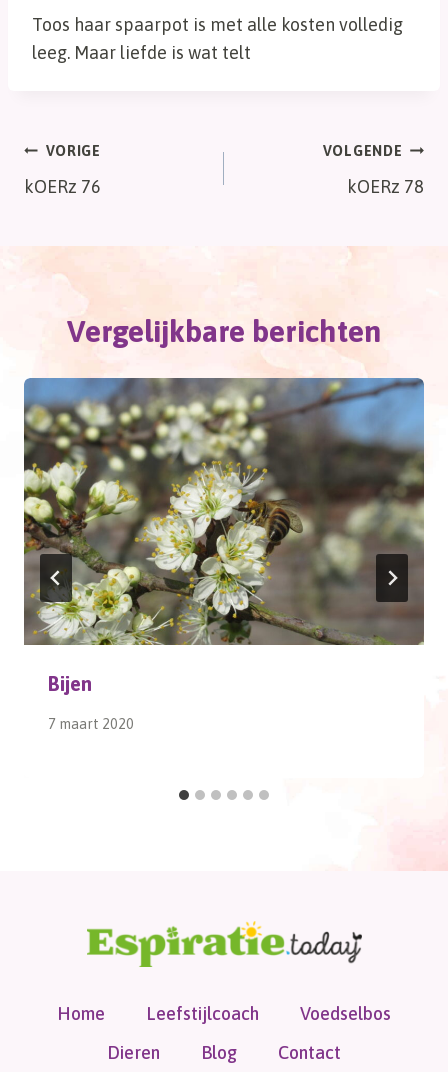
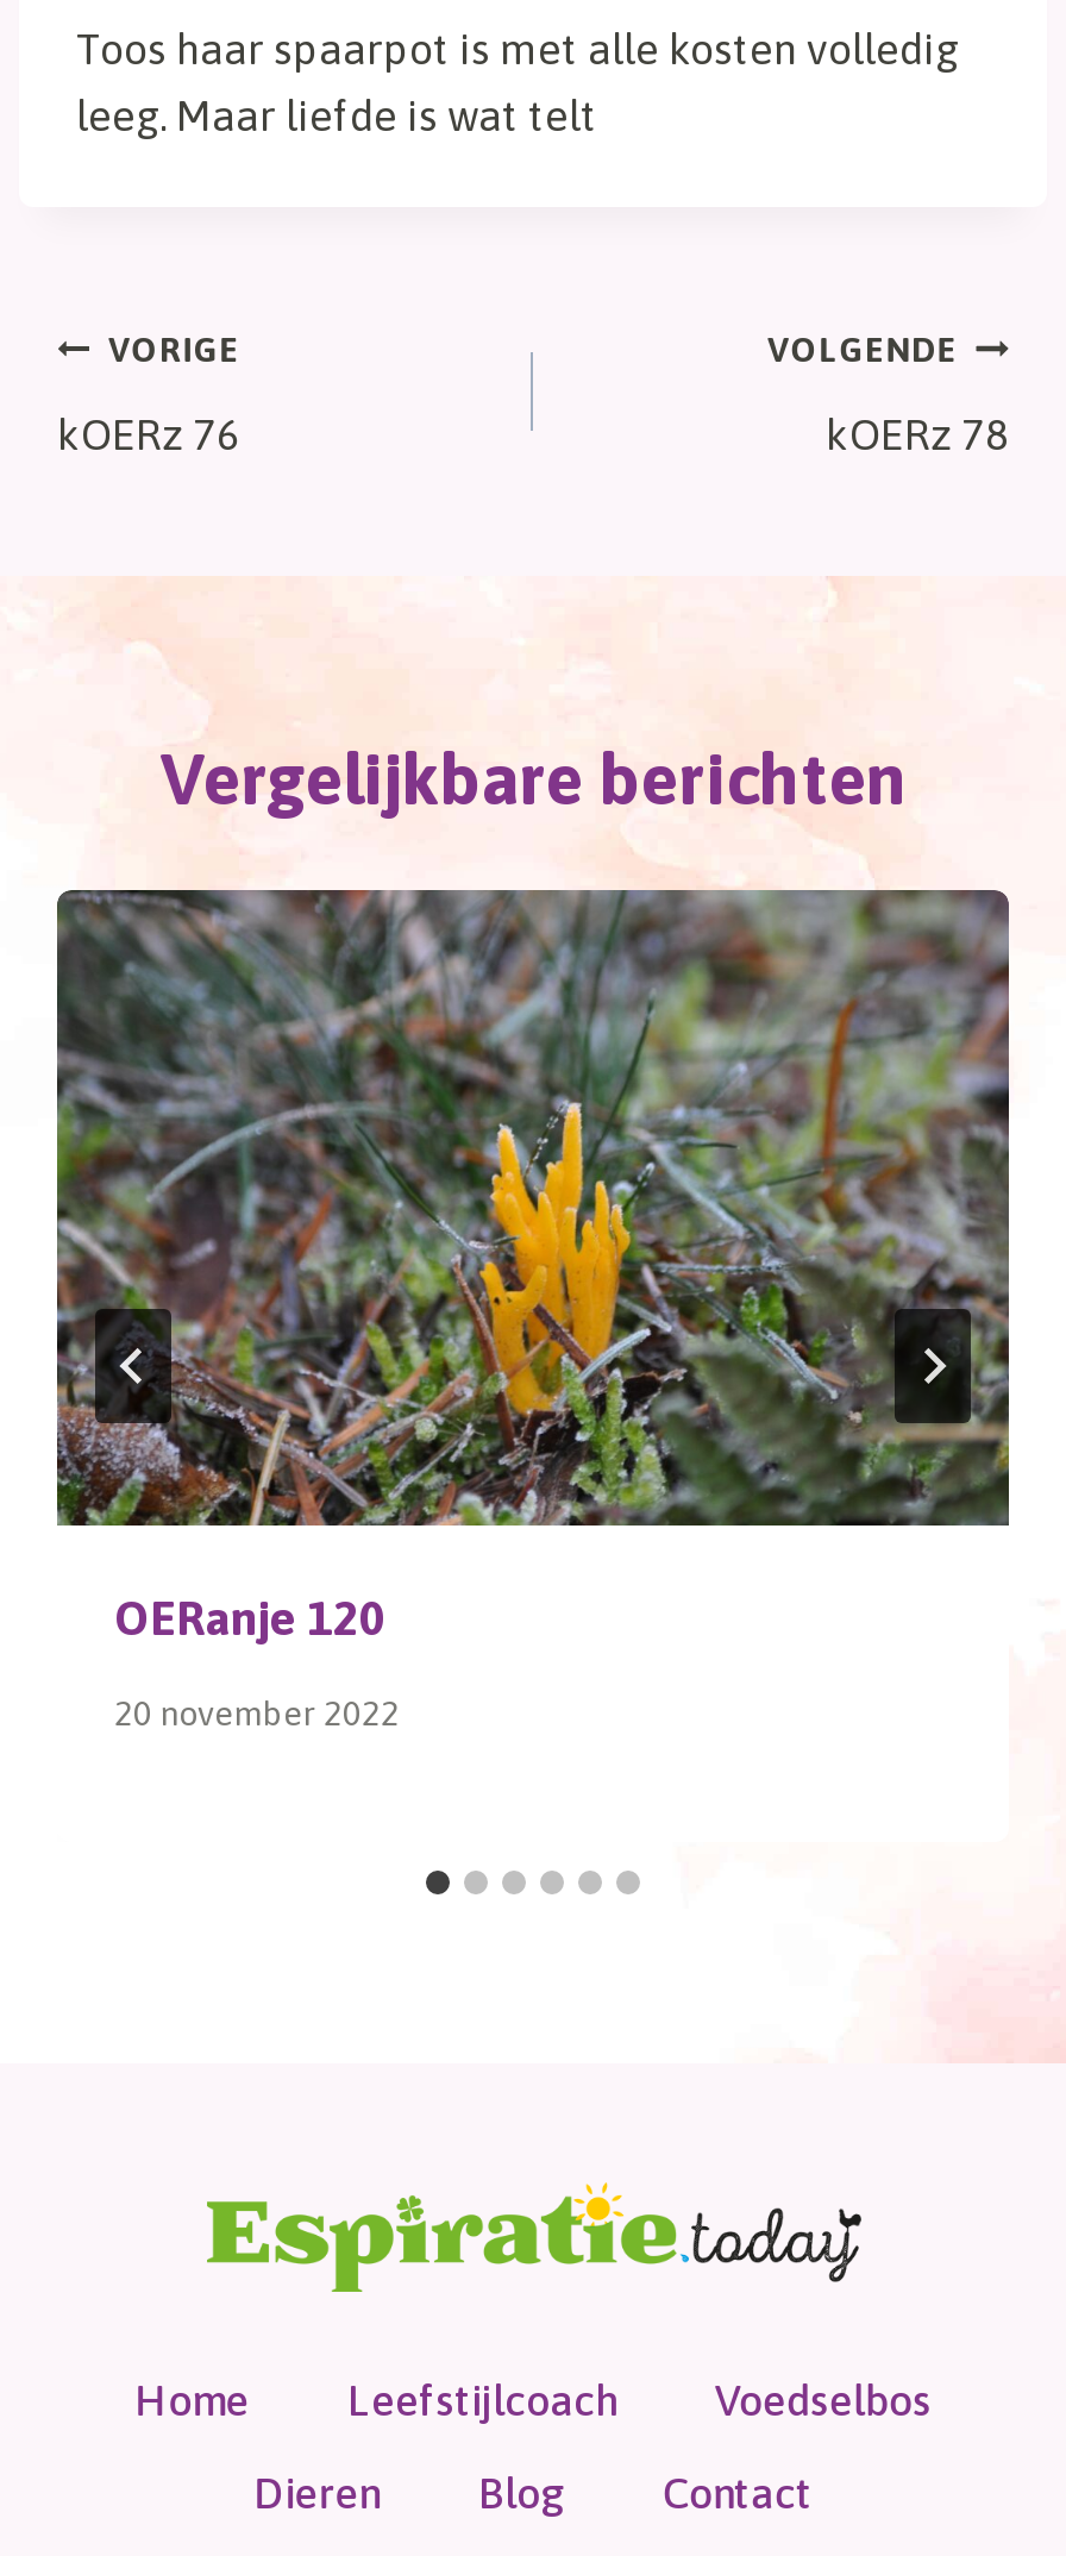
- [image]
- Bijen
+ [image]
+ OERanje 120

- 7 maart 2020
+ 20 november 2022
